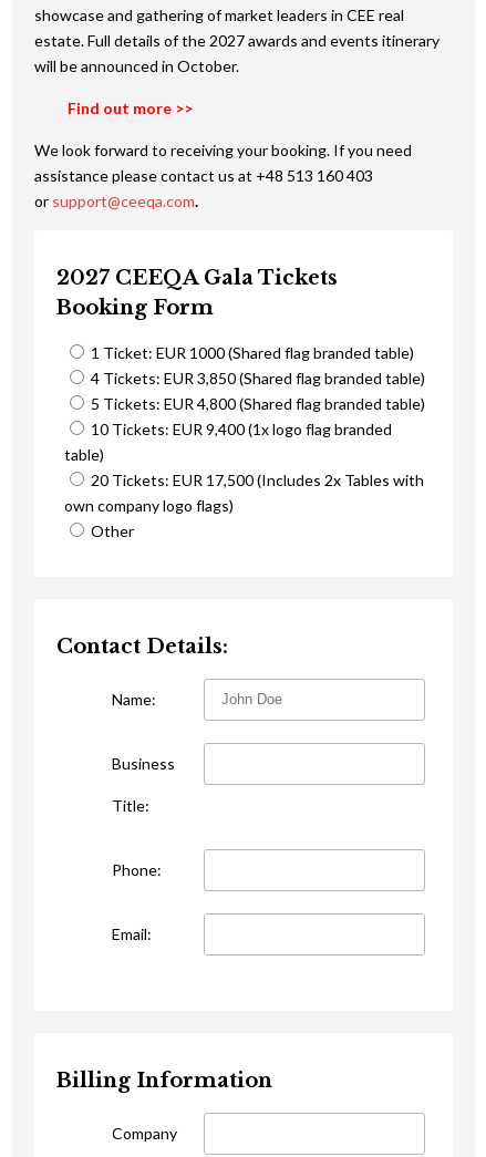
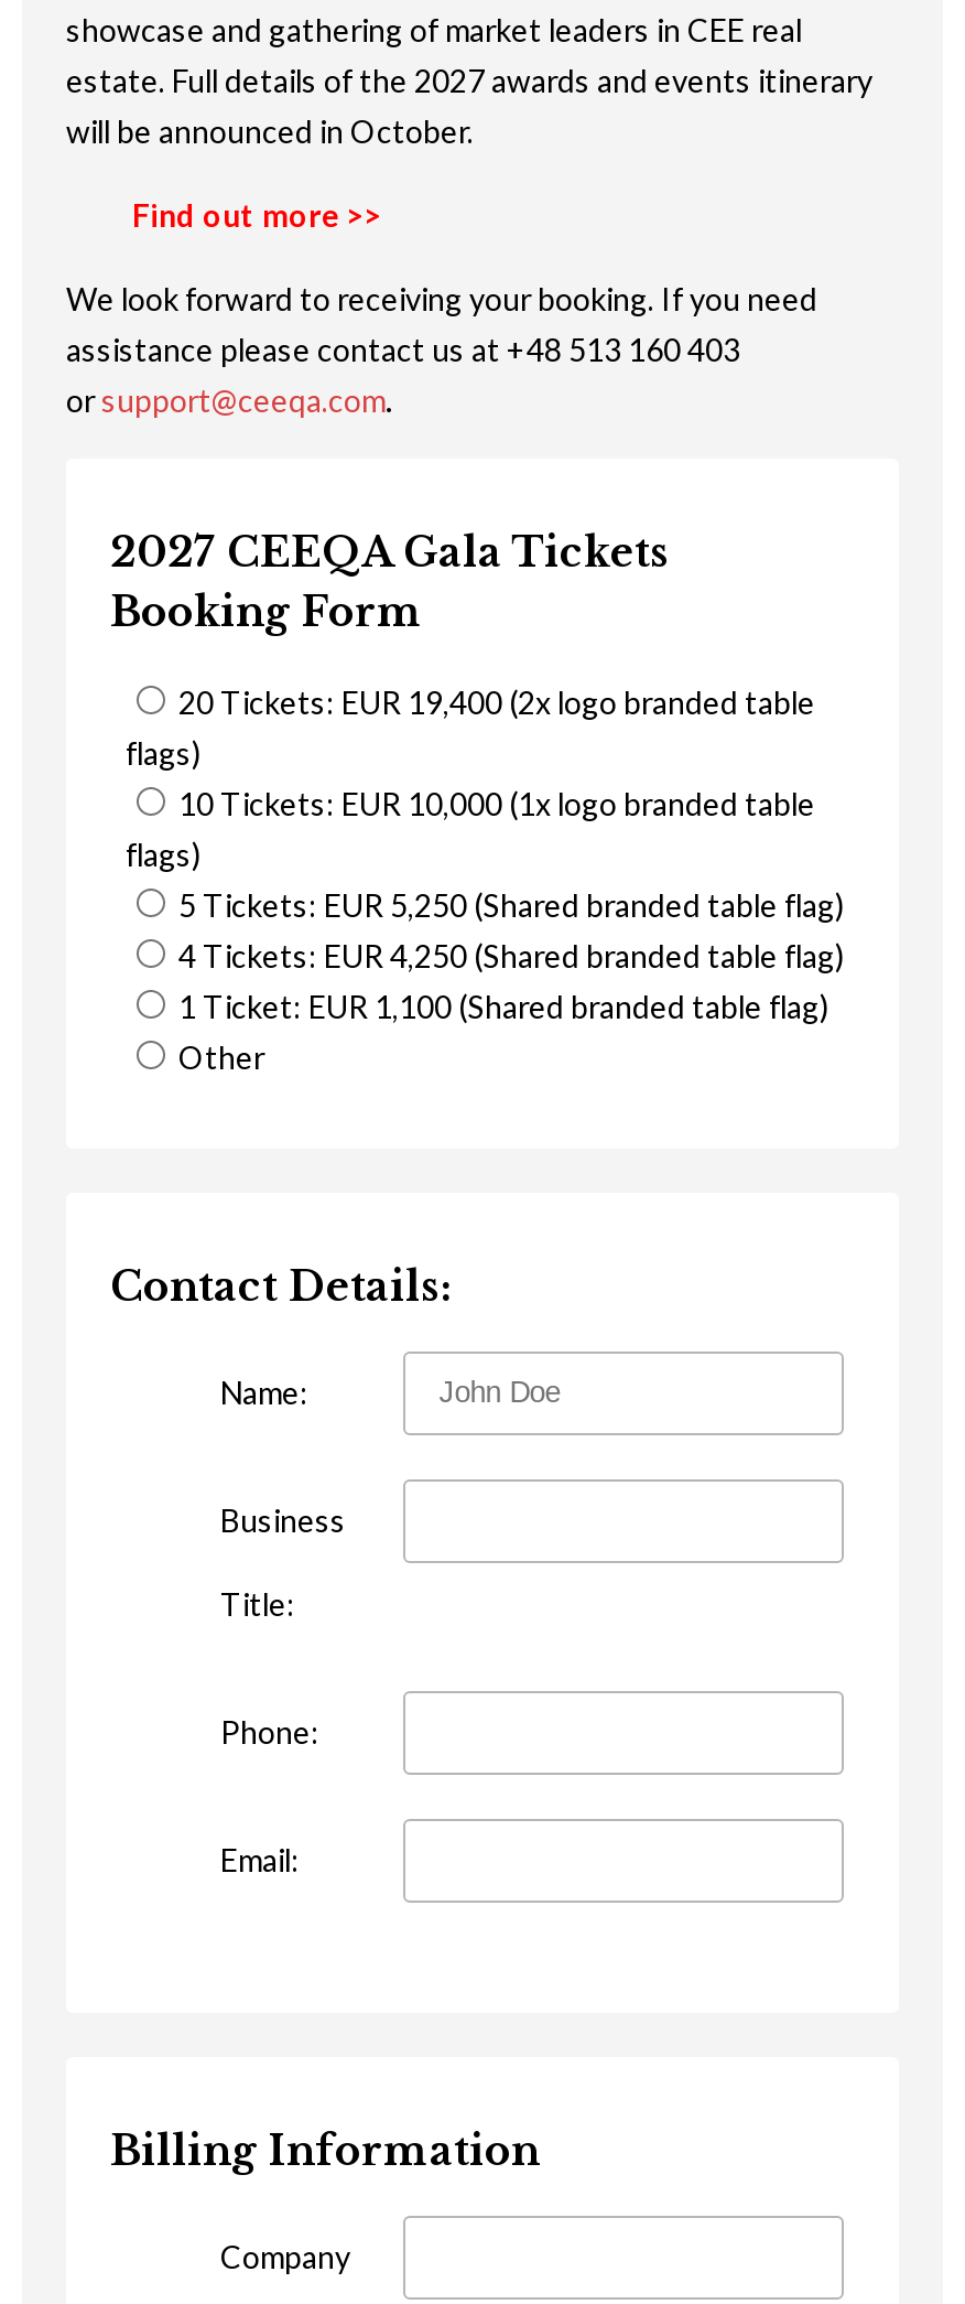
- 1 Ticket: EUR 1000 (Shared flag branded table)
- 4 Tickets: EUR 3,850 (Shared flag branded table)
- 5 Tickets: EUR 4,800 (Shared flag branded table)
- 10 Tickets: EUR 9,400 (1x logo flag branded
- table)
- 20 Tickets: EUR 17,500 (Includes 2x Tables with
- own company logo flags)
+ 20 Tickets: EUR 19,400 (2x logo branded table
+ flags)
+ 10 Tickets: EUR 10,000 (1x logo branded table
+ flags)
+ 5 Tickets: EUR 5,250 (Shared branded table flag)
+ 4 Tickets: EUR 4,250 (Shared branded table flag)
+ 1 Ticket: EUR 1,100 (Shared branded table flag)
